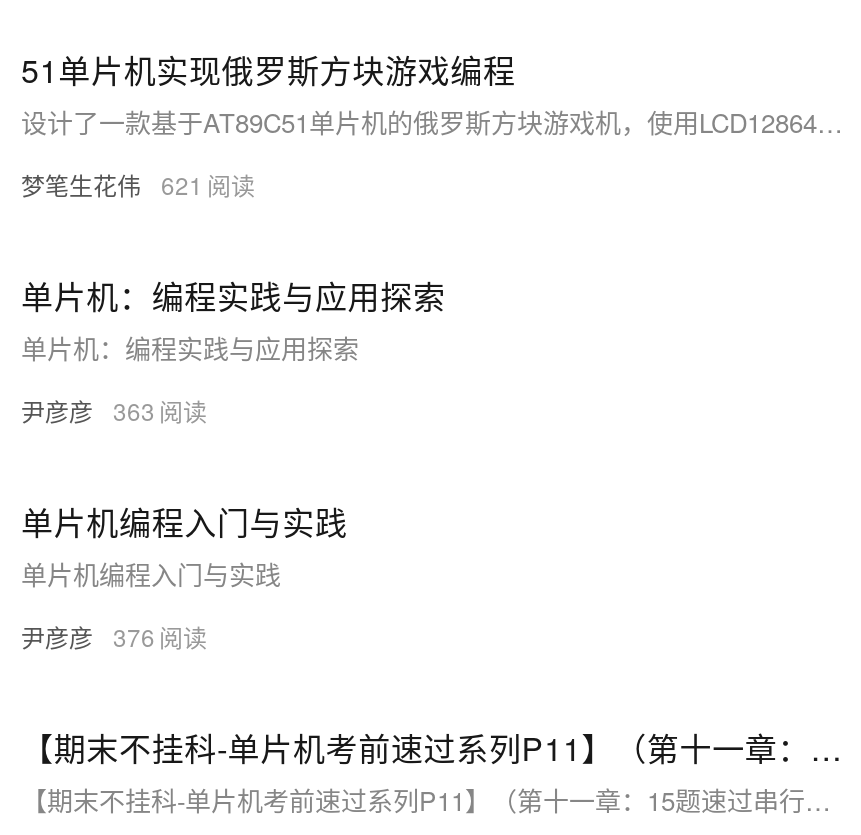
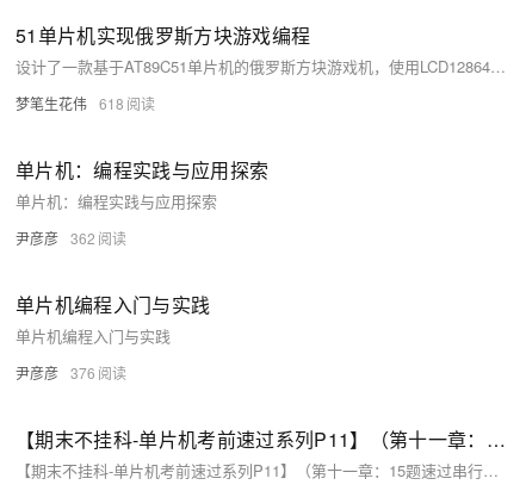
- 梦笔生花伟 621
+ 梦笔生花伟 618

- 尹彦彦 363
+ 尹彦彦 362
